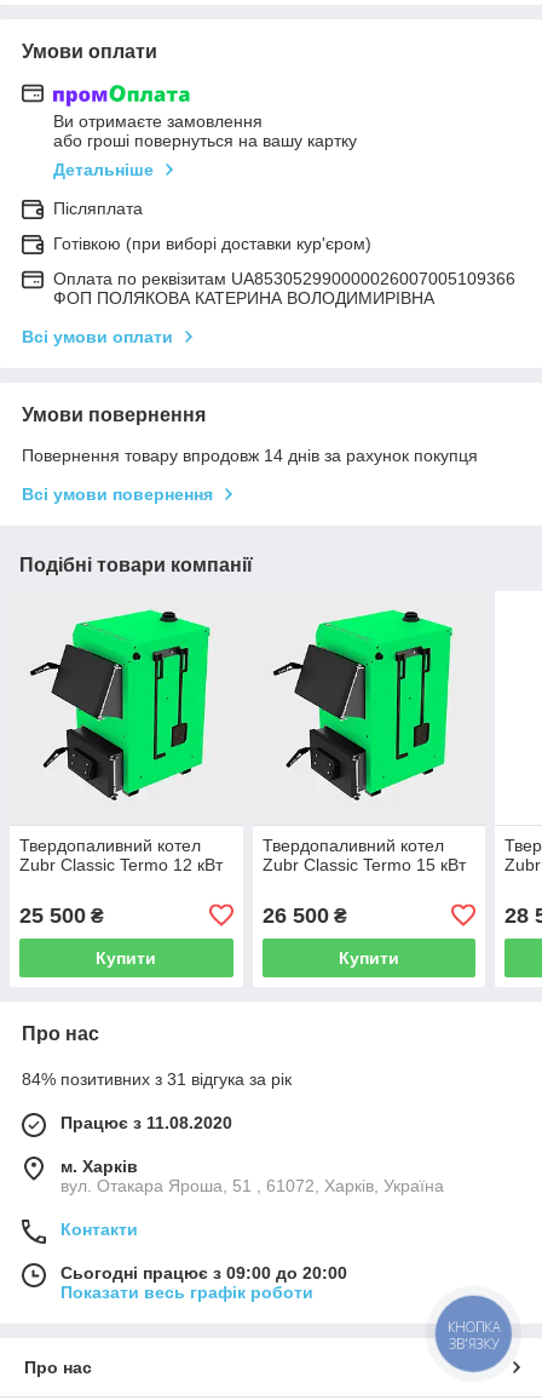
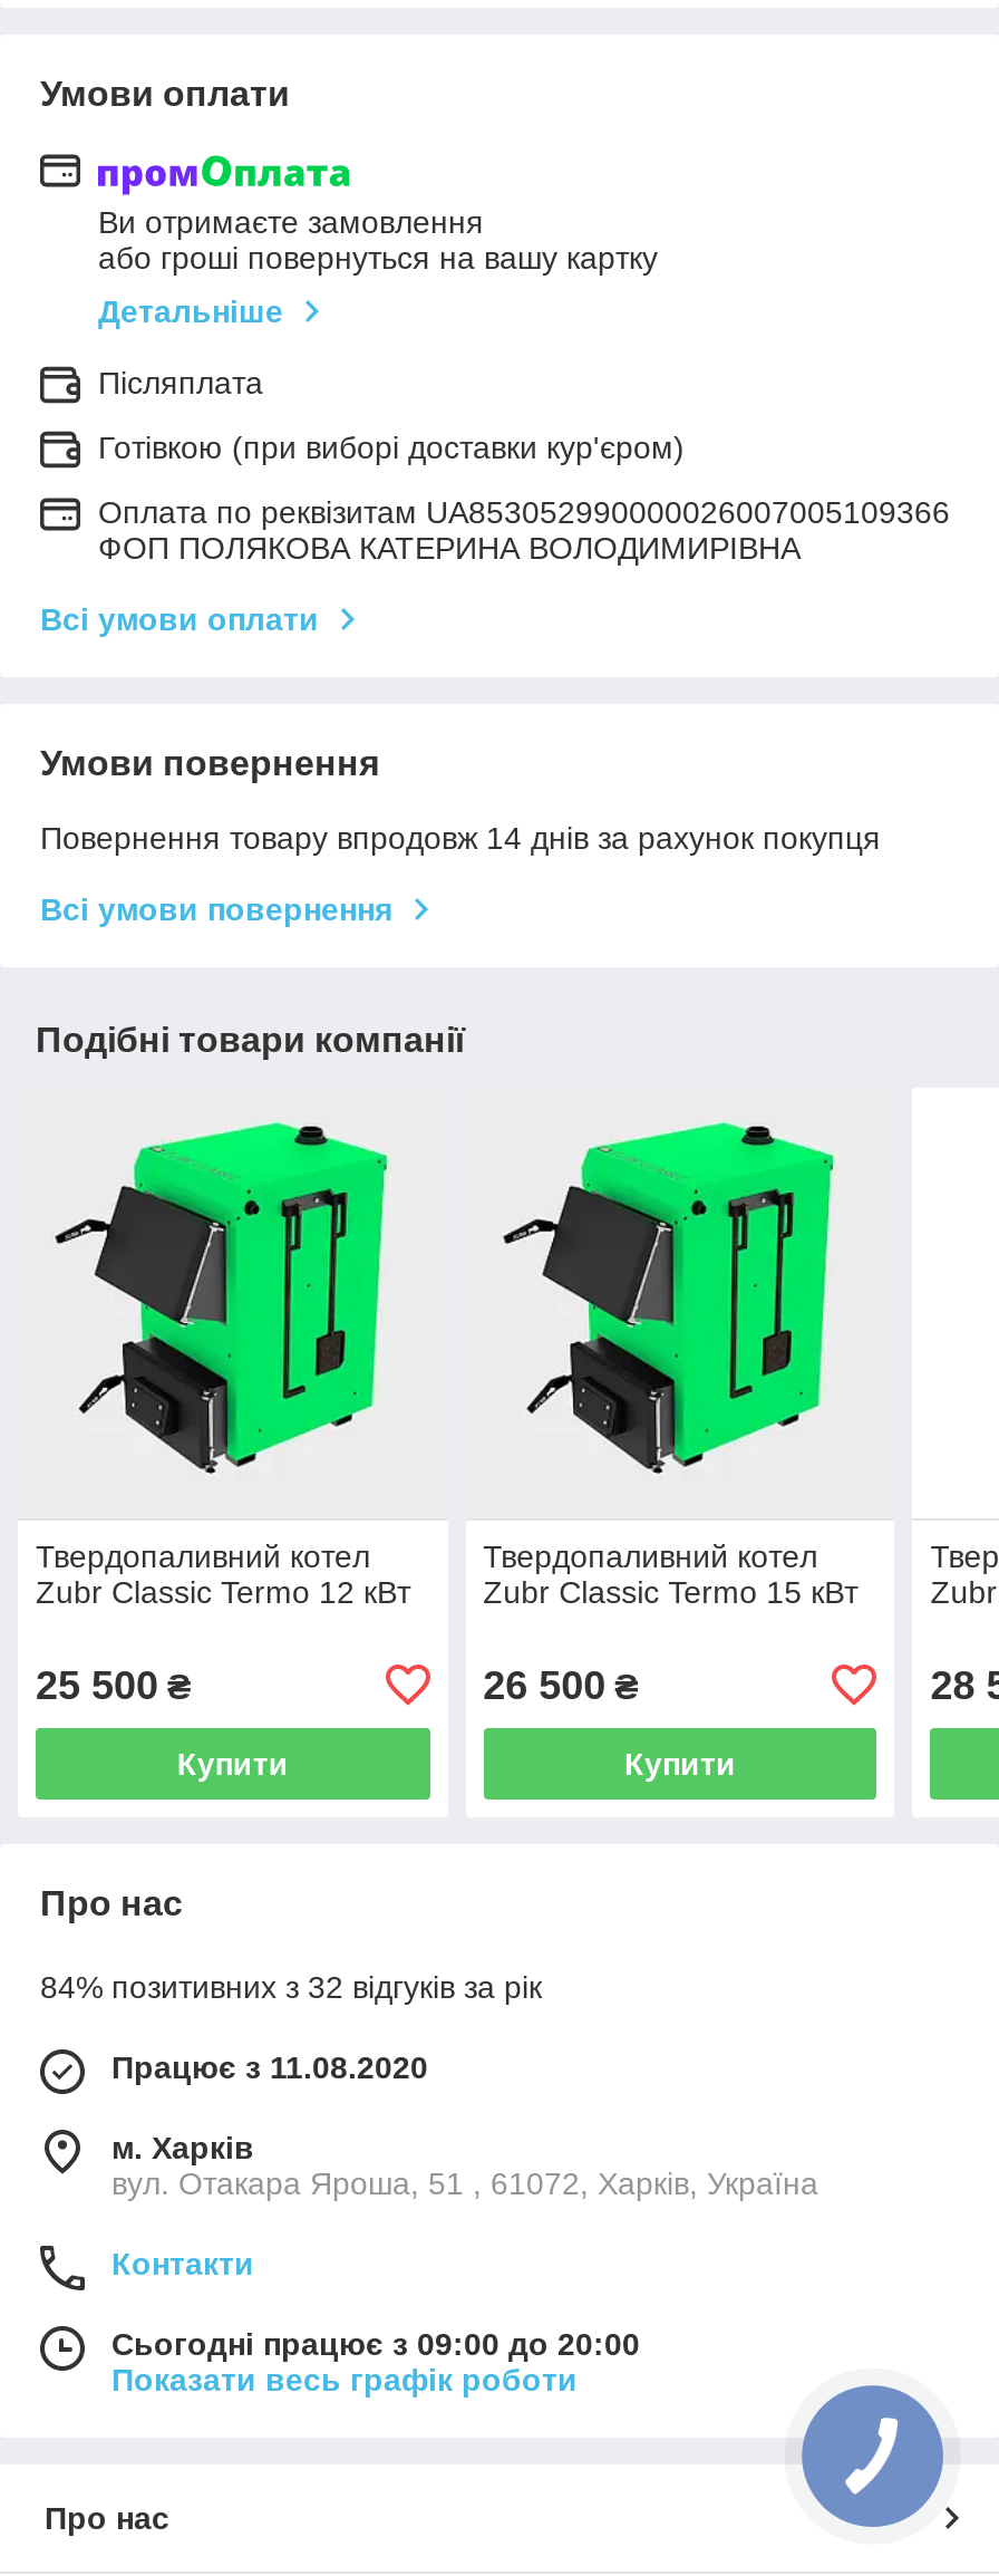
- 84% позитивних з 31 відгука за рік
+ 84% позитивних з 32 відгуків за рік

- КНОПКА
- ЗВ'ЯЗКУ
